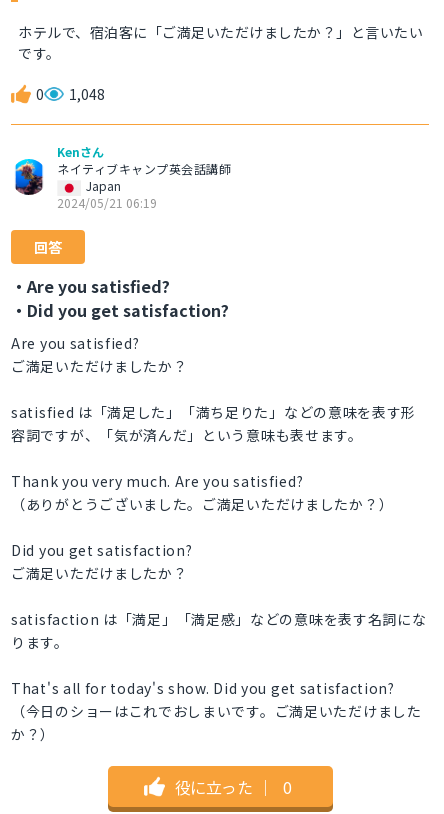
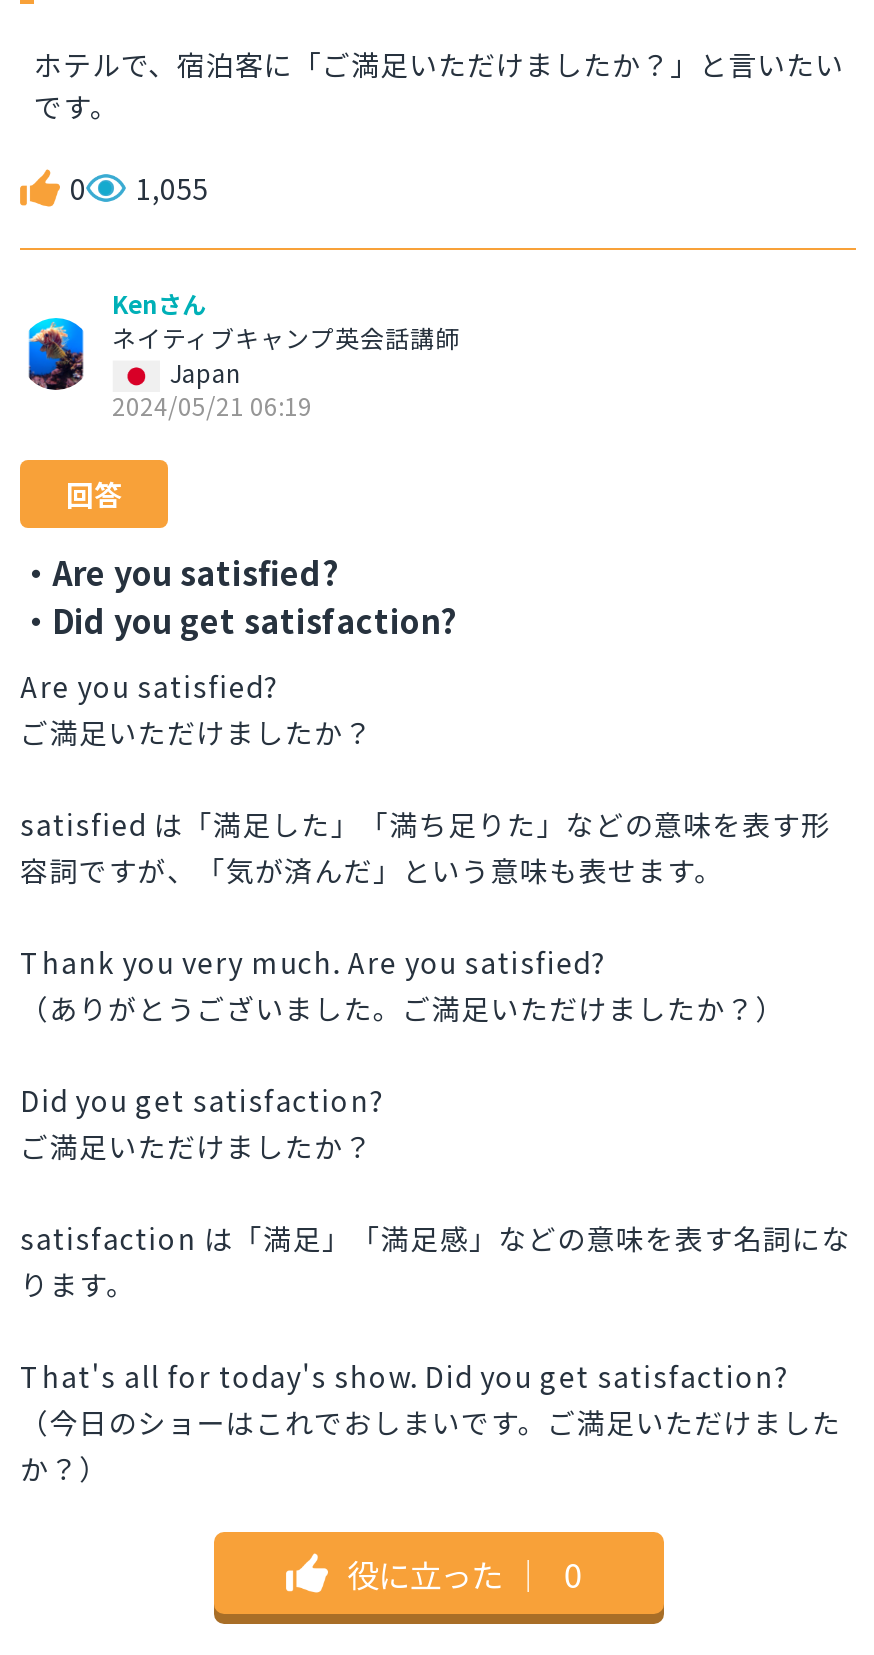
- 0 1,048
+ 0 1,055
